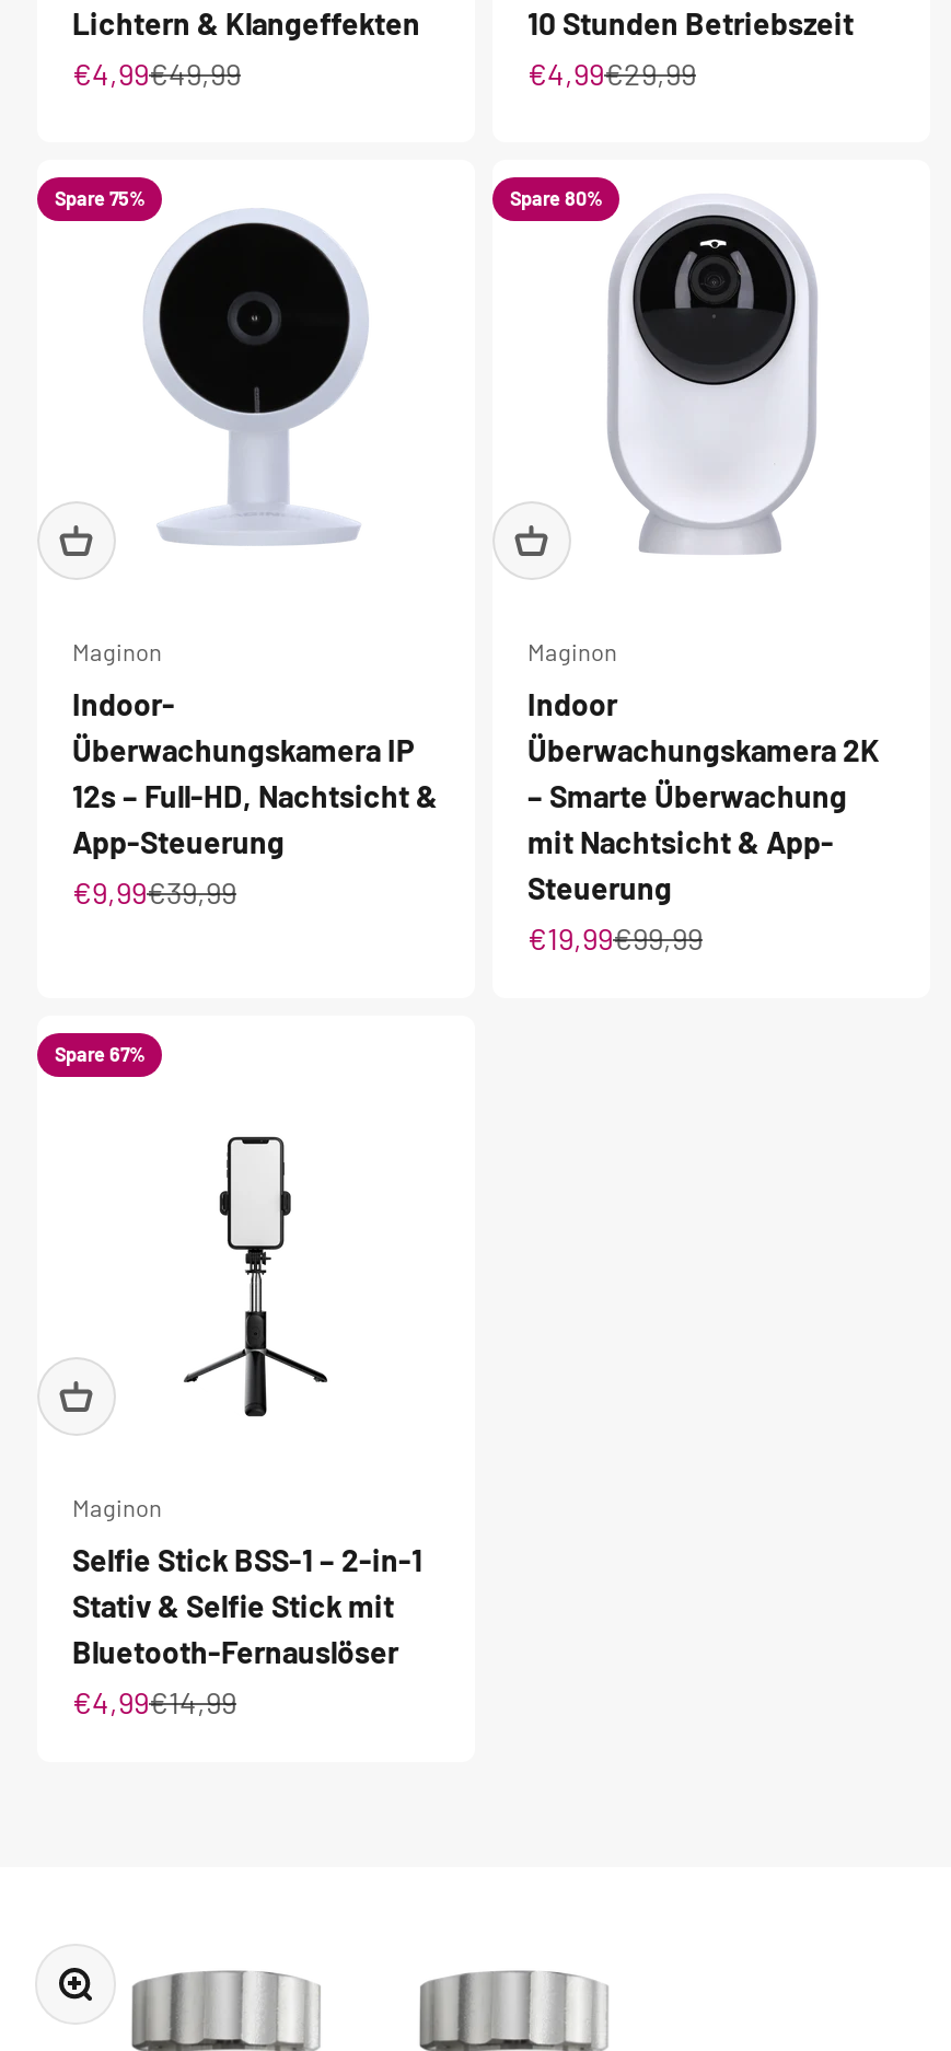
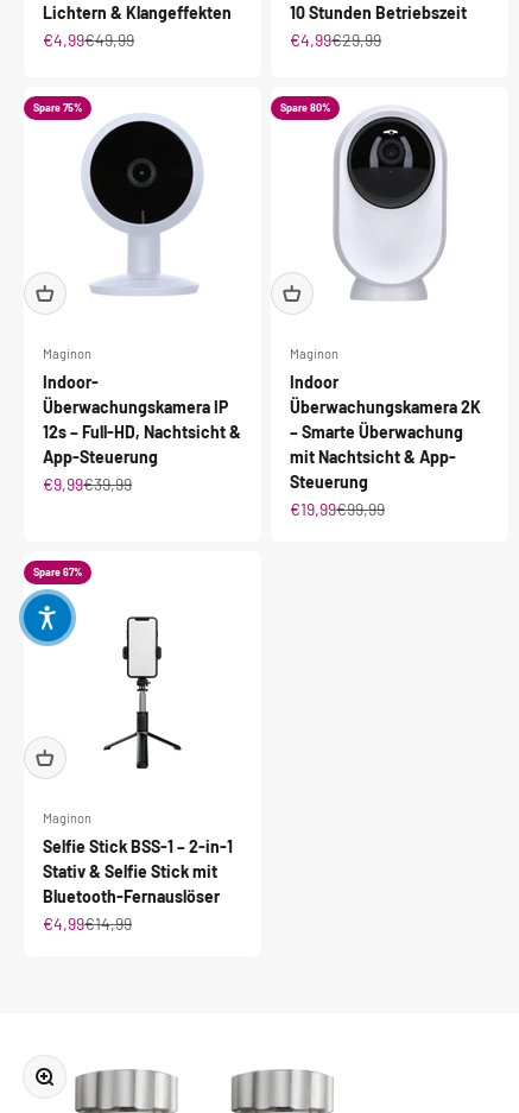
+ [image]
